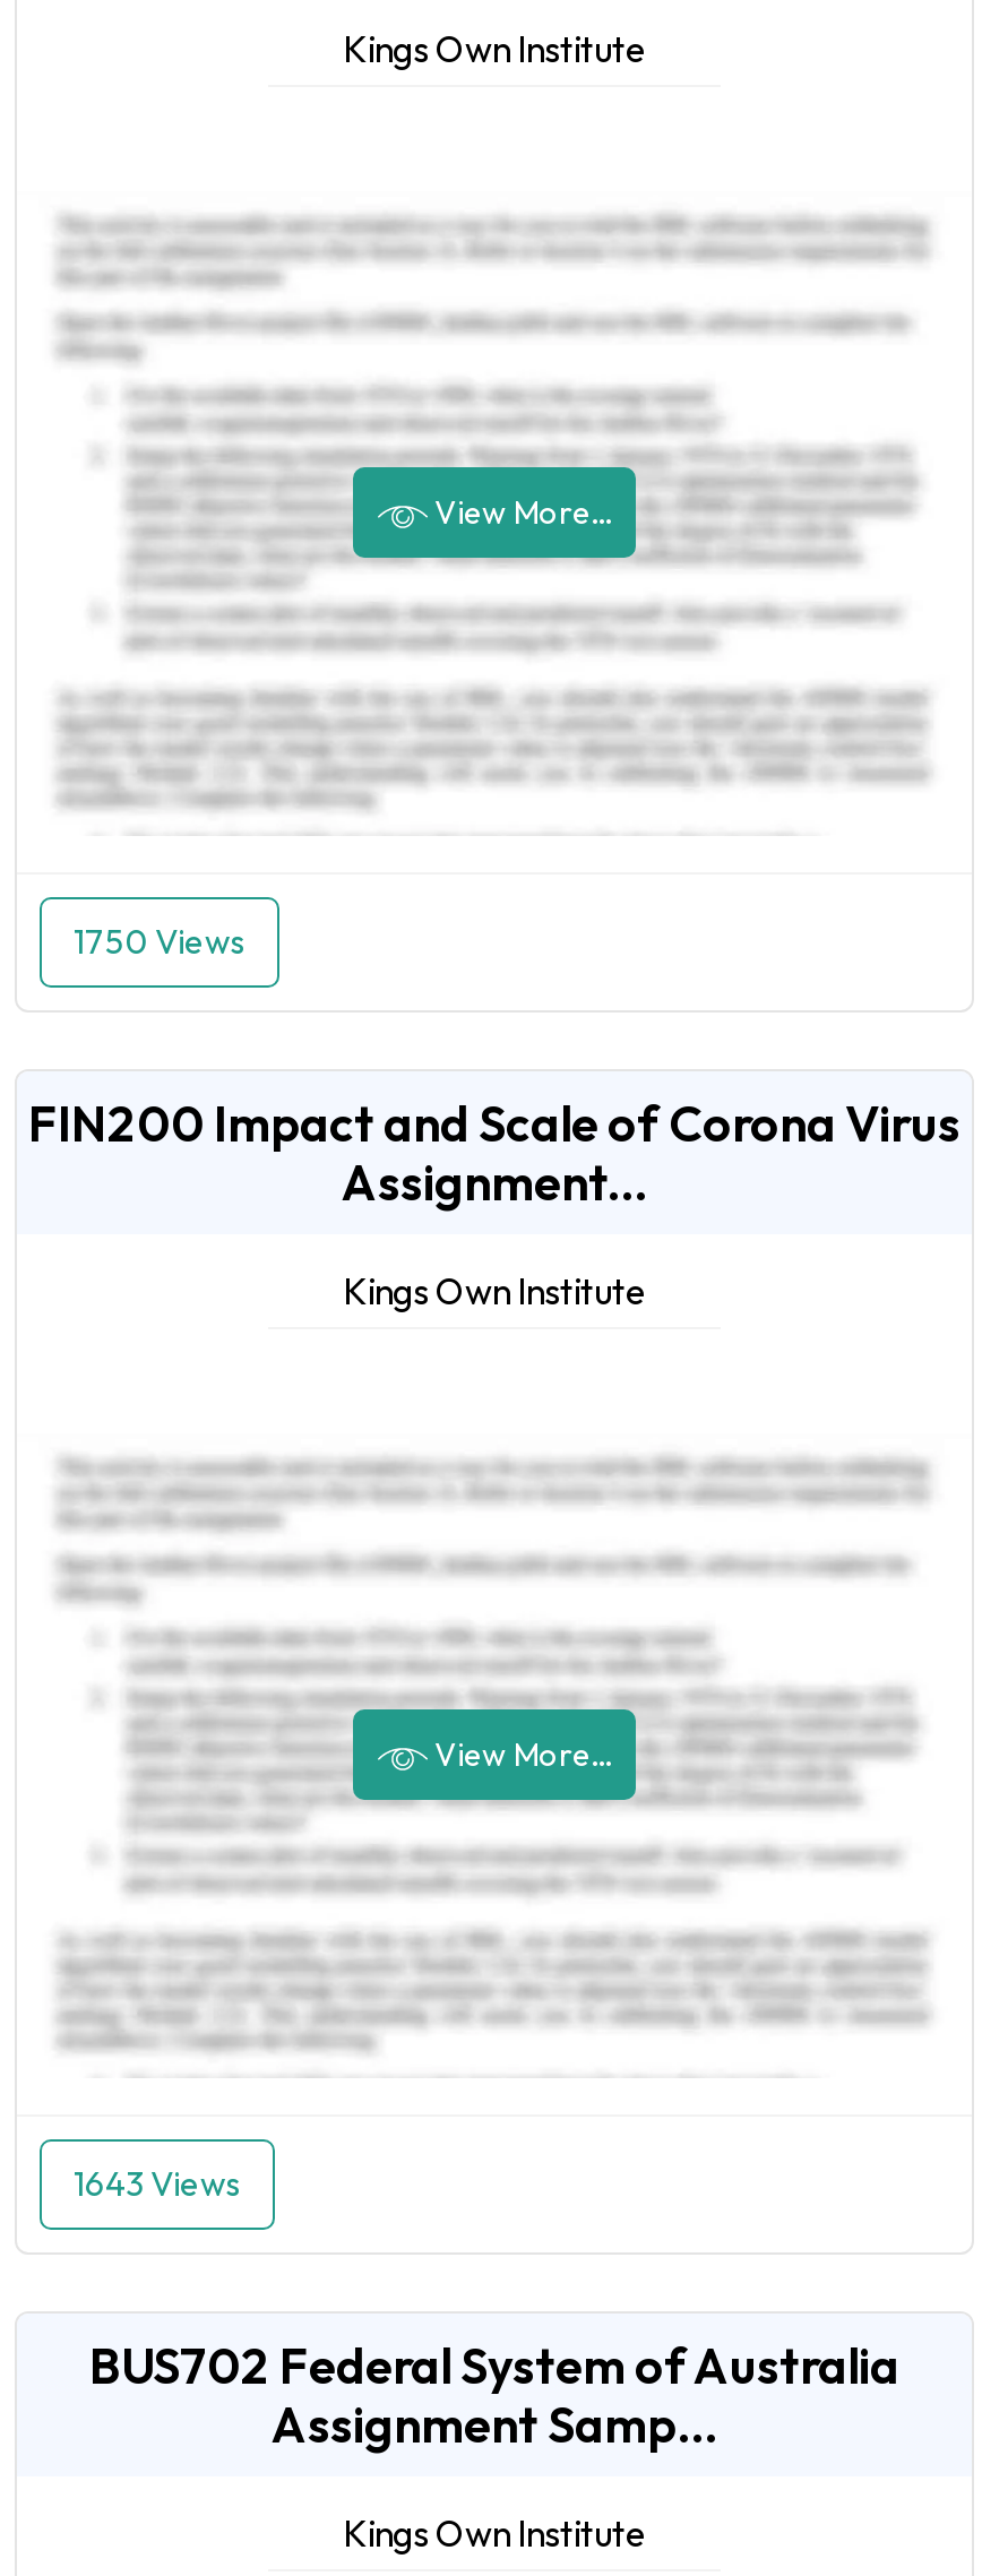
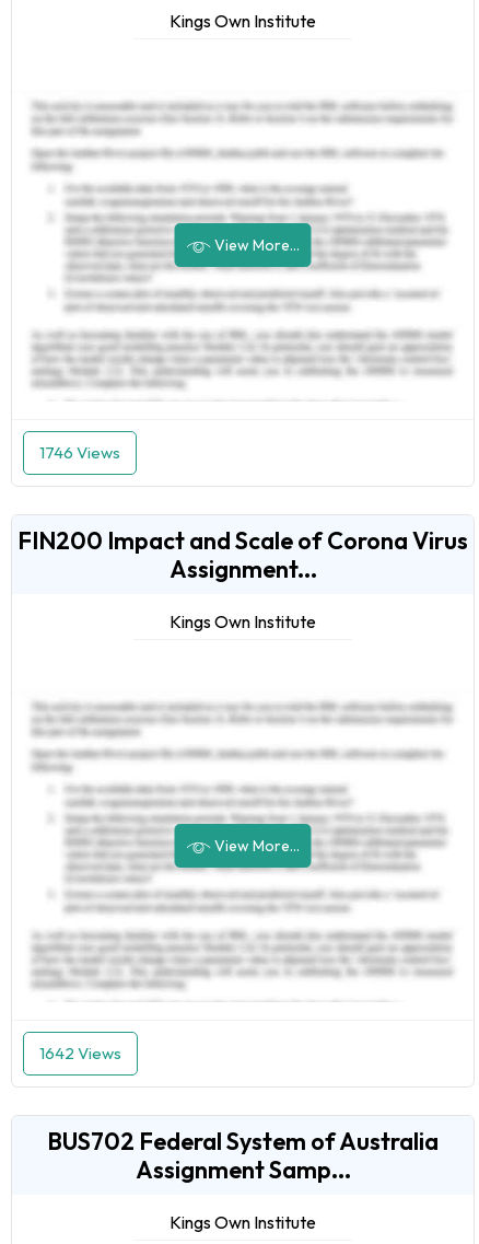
- 1750 Views
+ 1746 Views

- 1643 Views
+ 1642 Views
